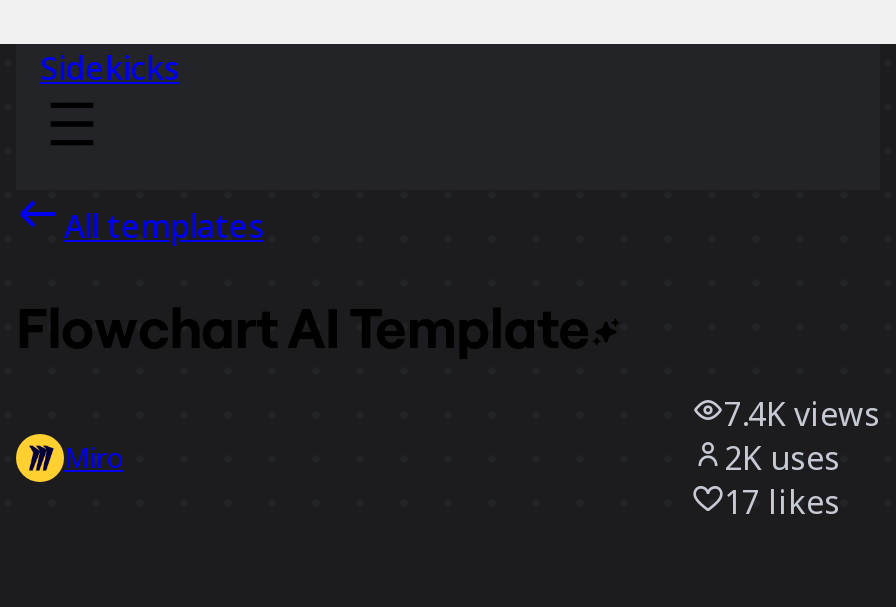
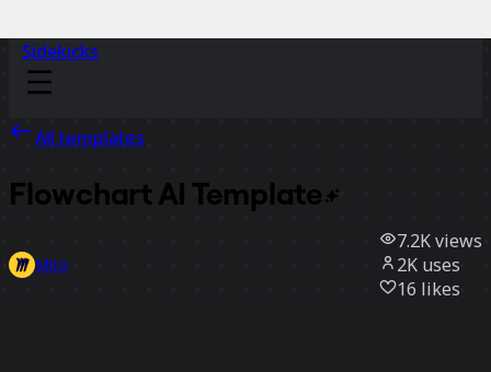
- 7.4K views
+ 7.2K views

- 17 likes
+ 16 likes
